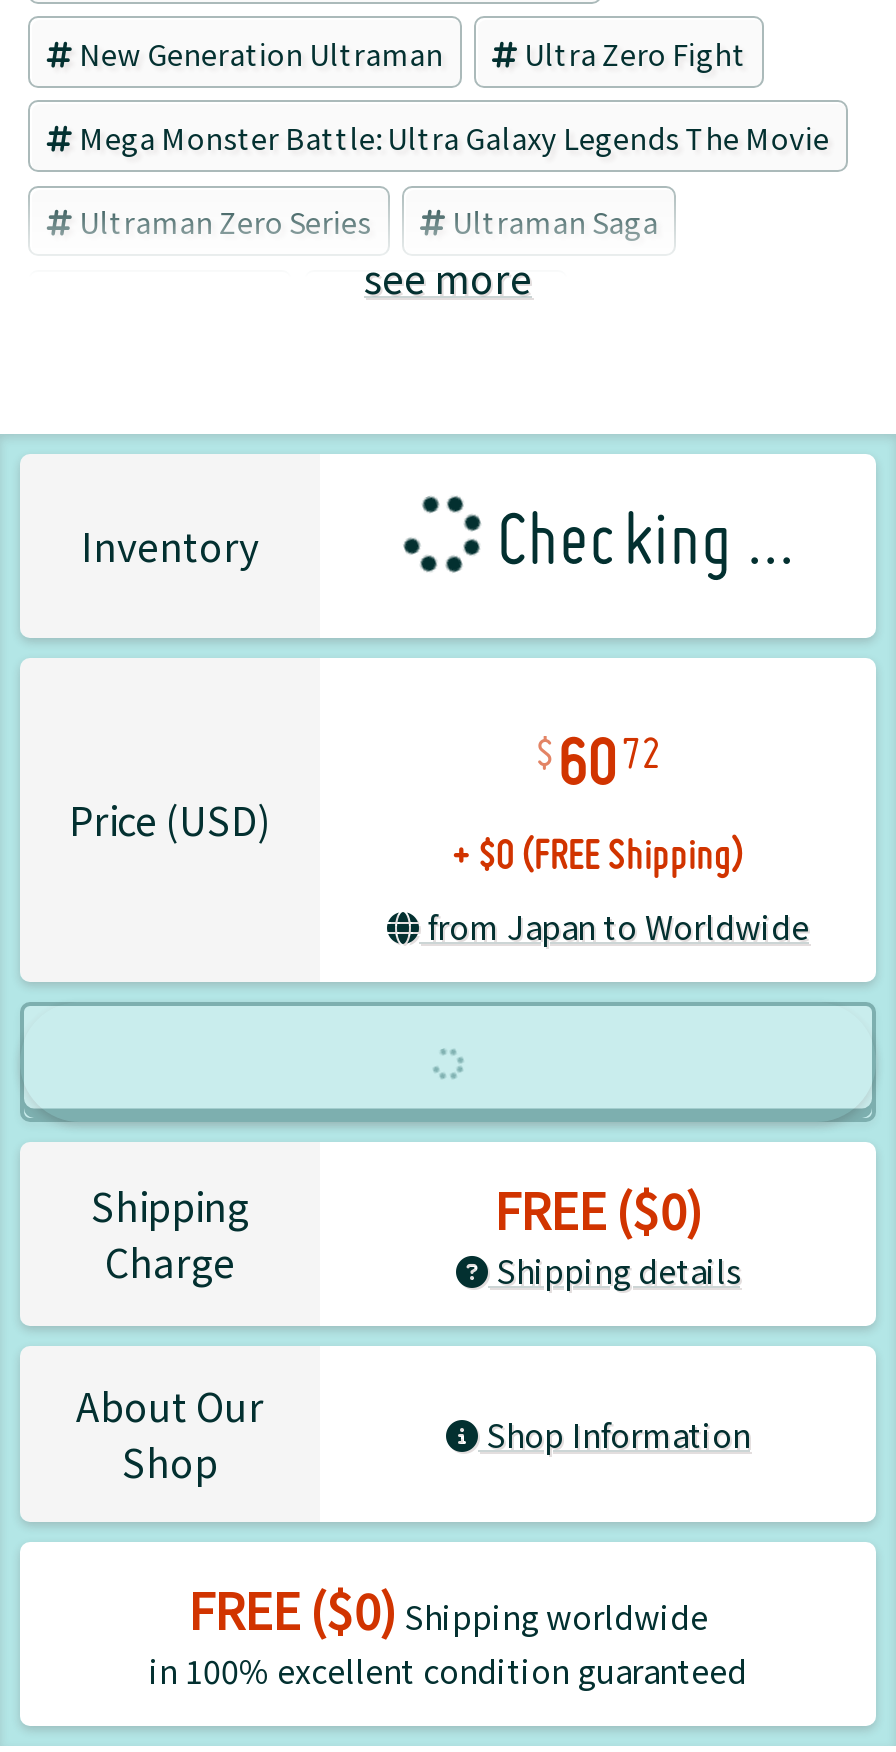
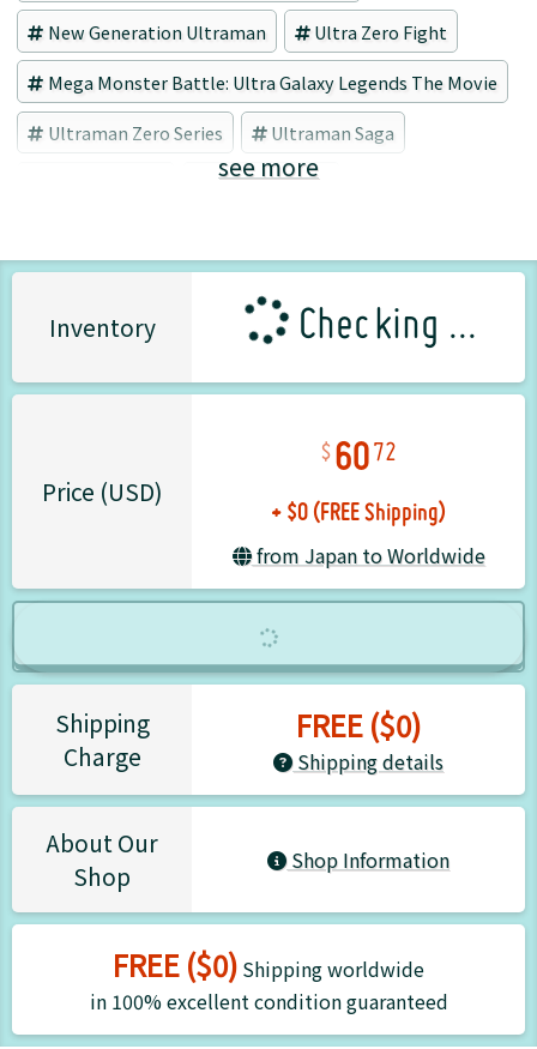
- [image]
+ [image]
